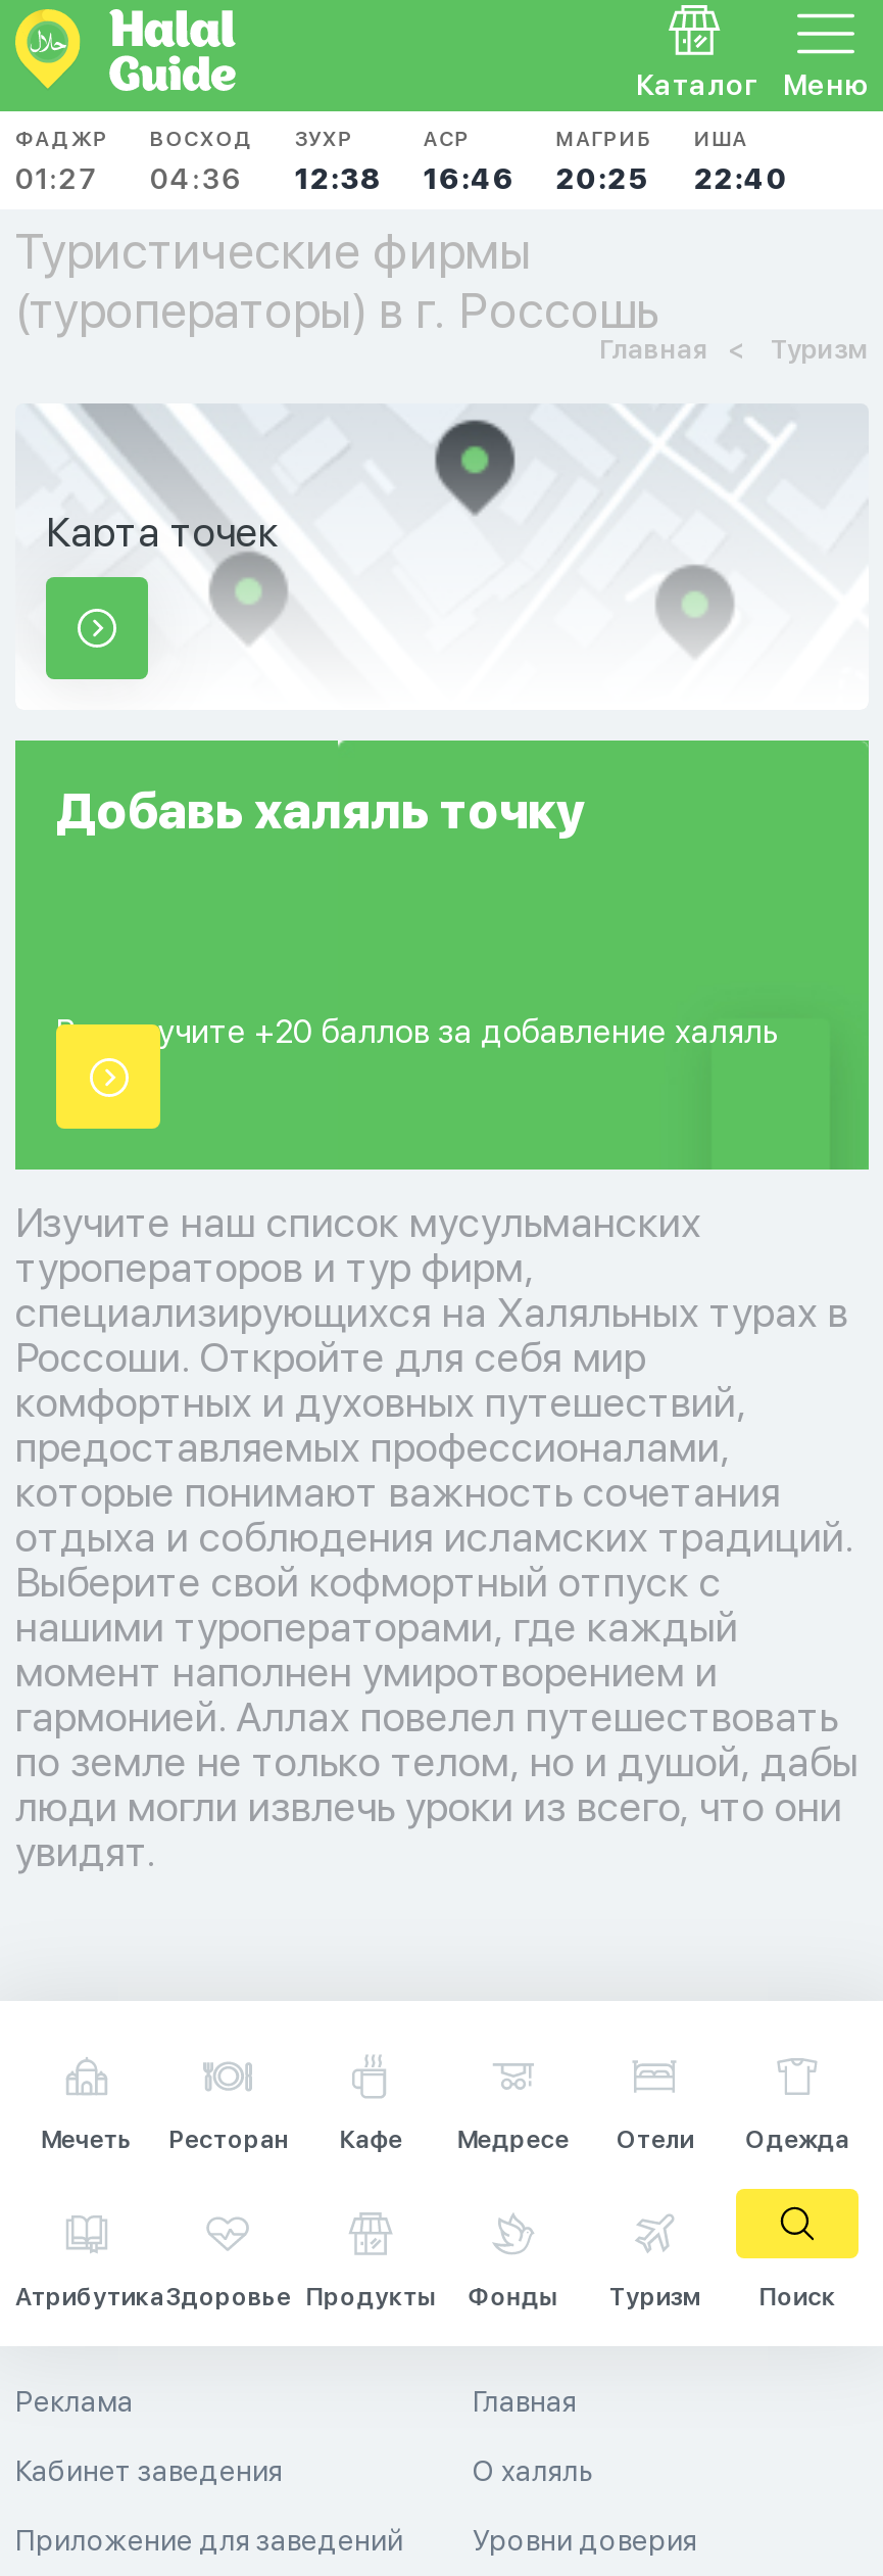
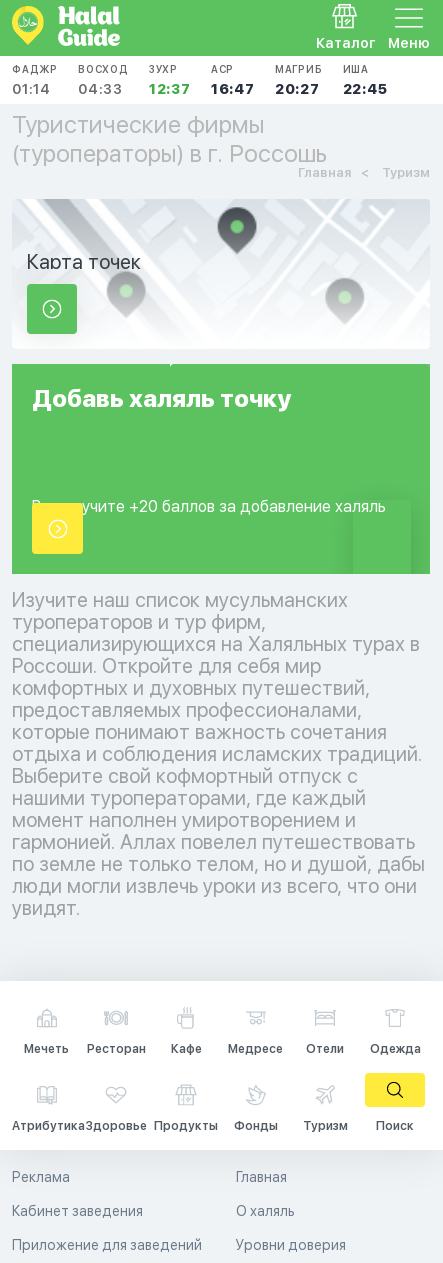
- 01:27
+ 01:14

- 04:36
+ 04:33

- 12:38
+ 12:37

- 16:46
+ 16:47

- 20:25
+ 20:27

- 22:40
+ 22:45
